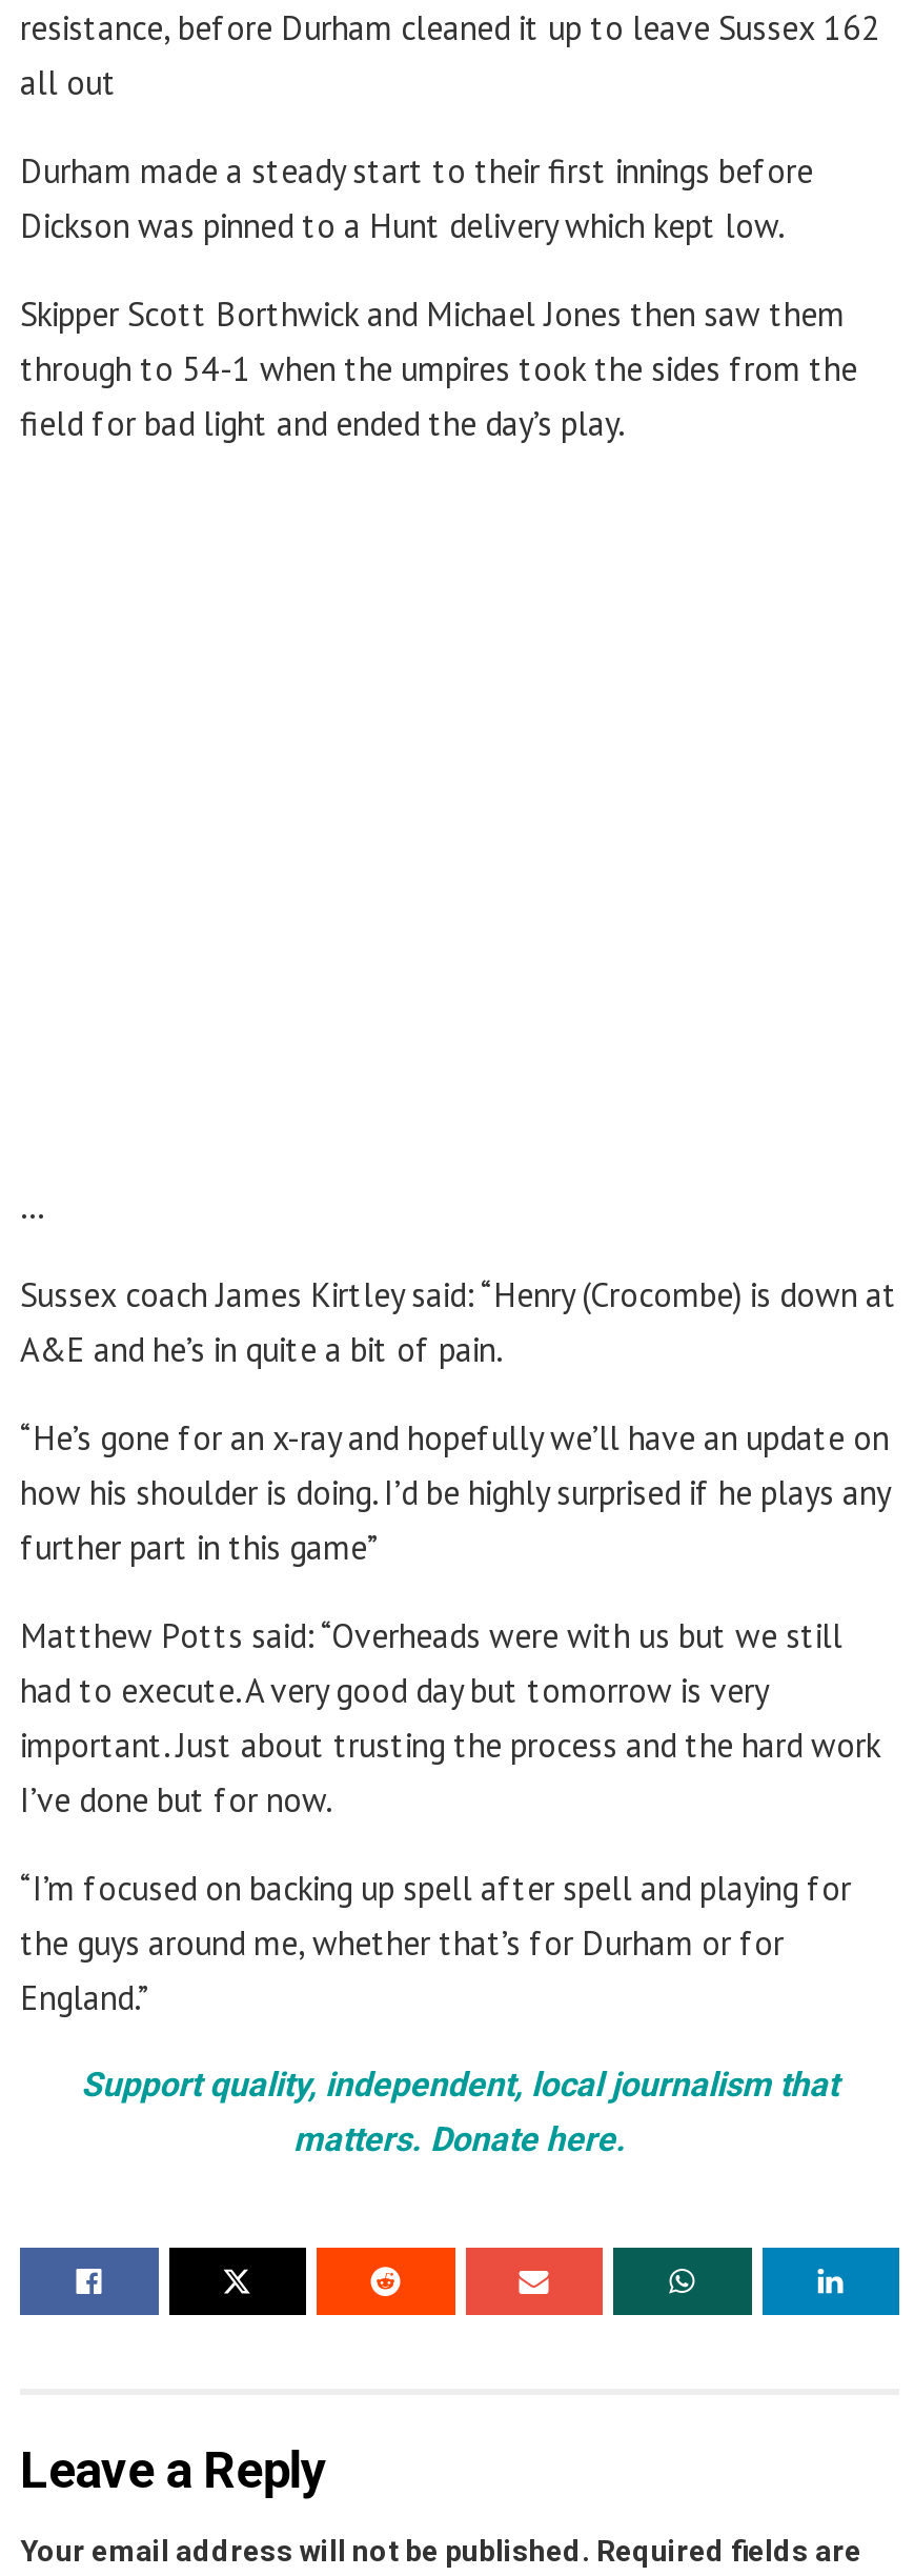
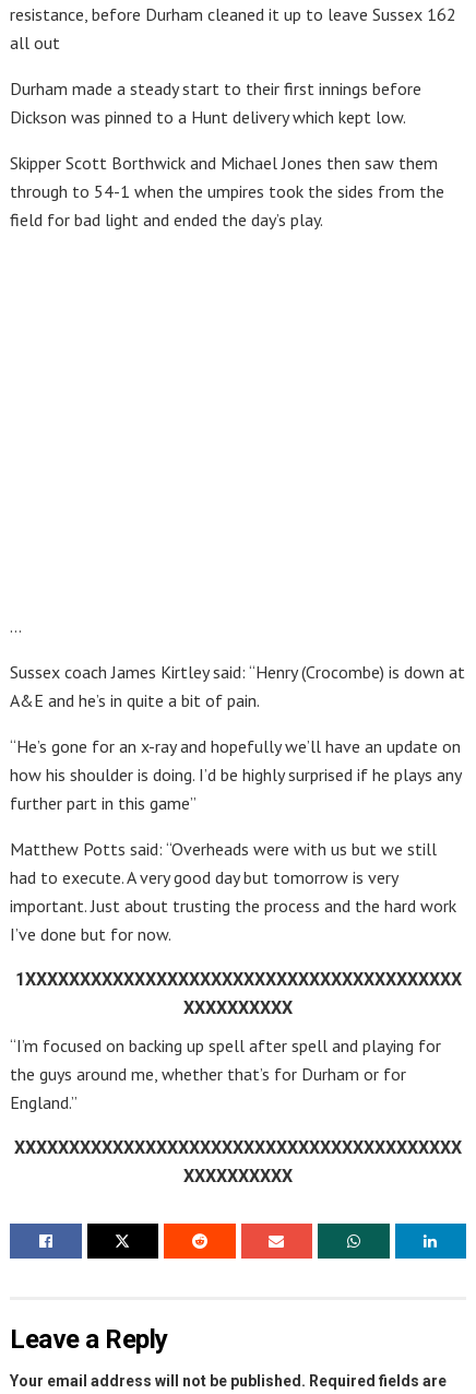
+ 1XXXXXXXXXXXXXXXXXXXXXXXXXXXXXXXXXXXXXXXX
+ XXXXXXXXXX

- Support quality, independent, local journalism that
- matters. Donate here.
+ XXXXXXXXXXXXXXXXXXXXXXXXXXXXXXXXXXXXXXXXX
+ XXXXXXXXXX
